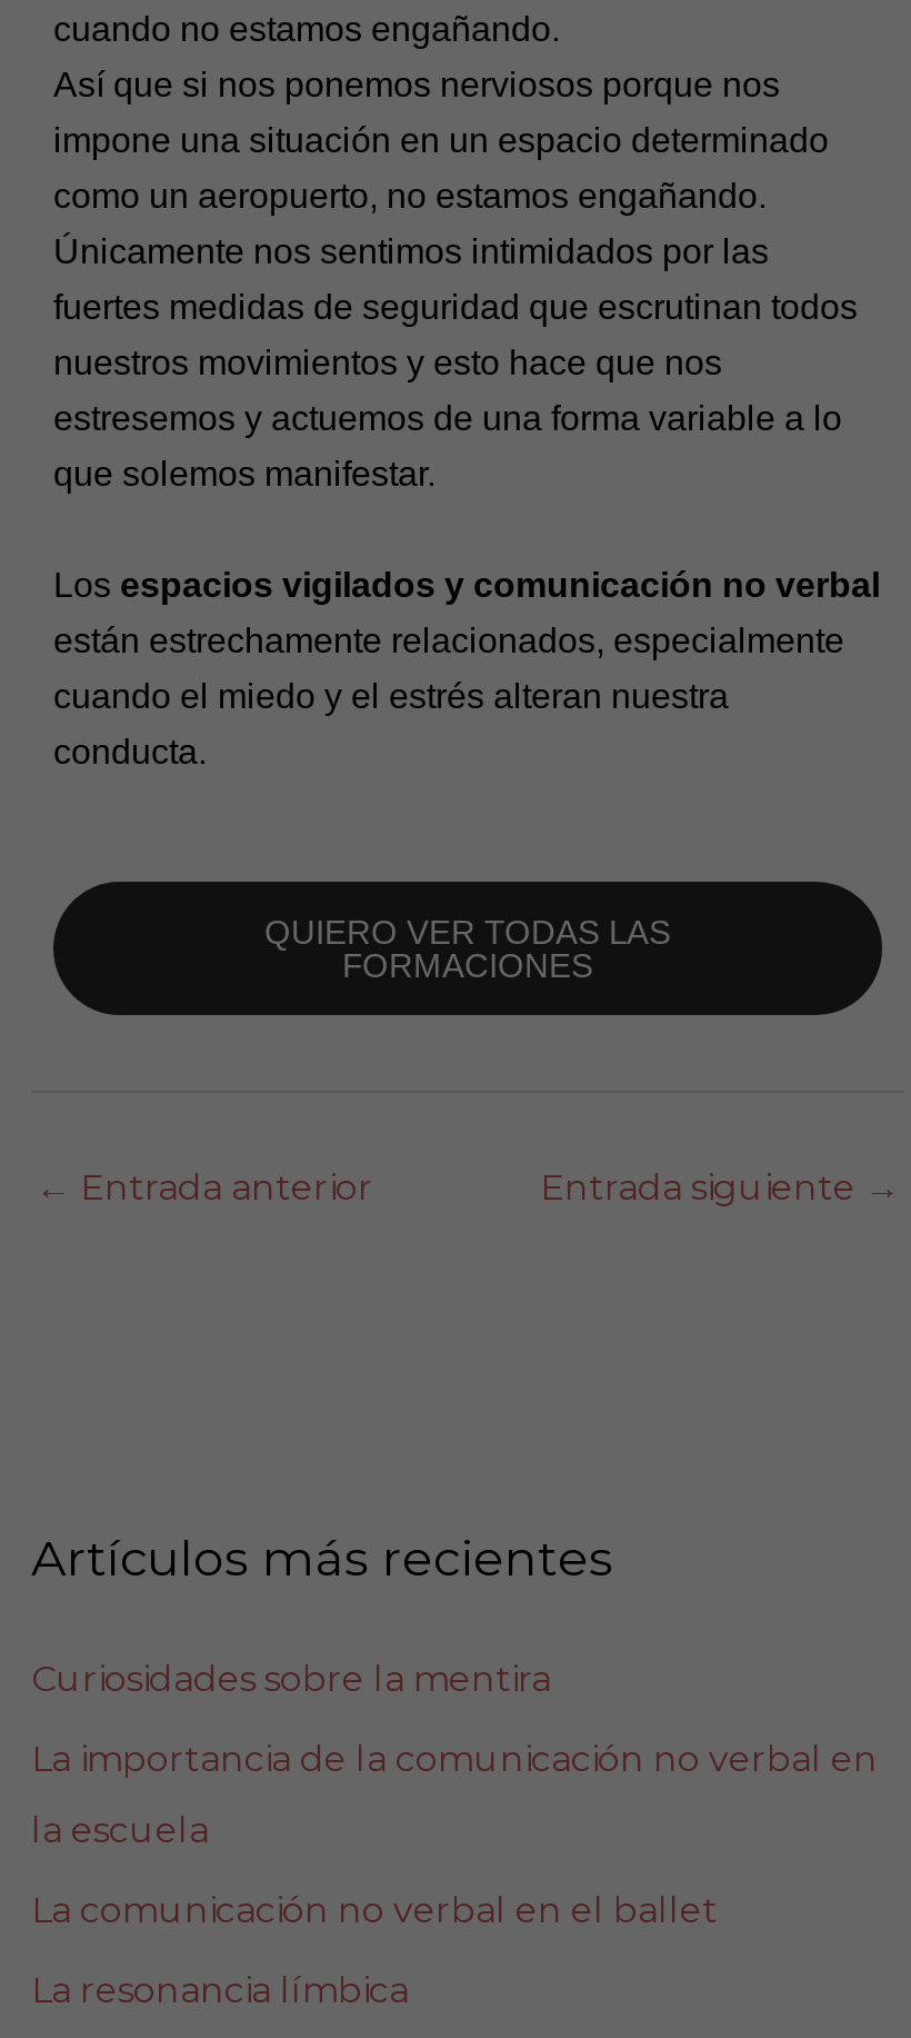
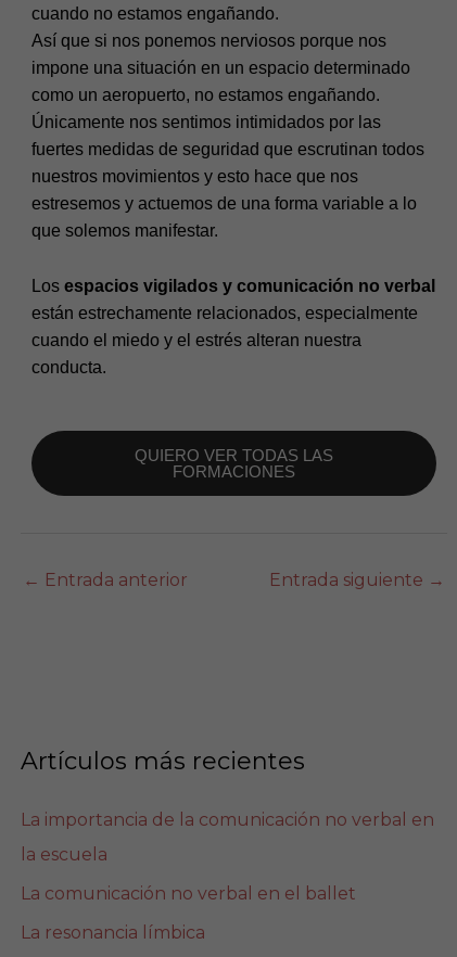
- Curiosidades sobre la mentira
